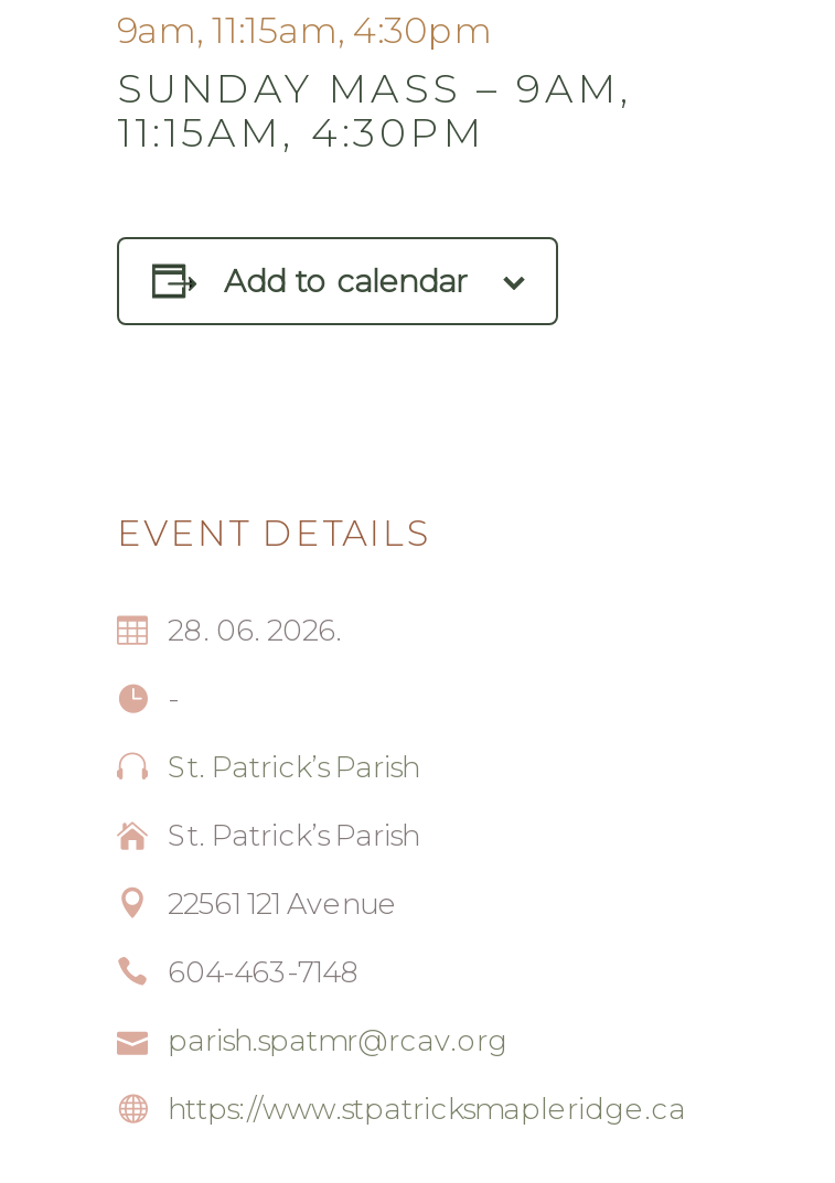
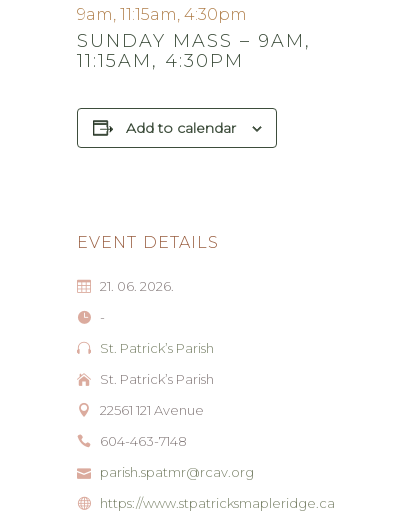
- 28. 06. 2026.
+ 21. 06. 2026.
